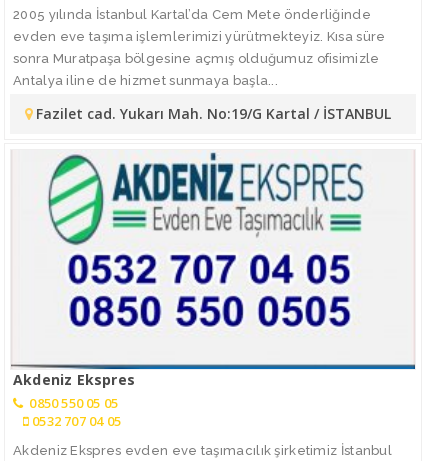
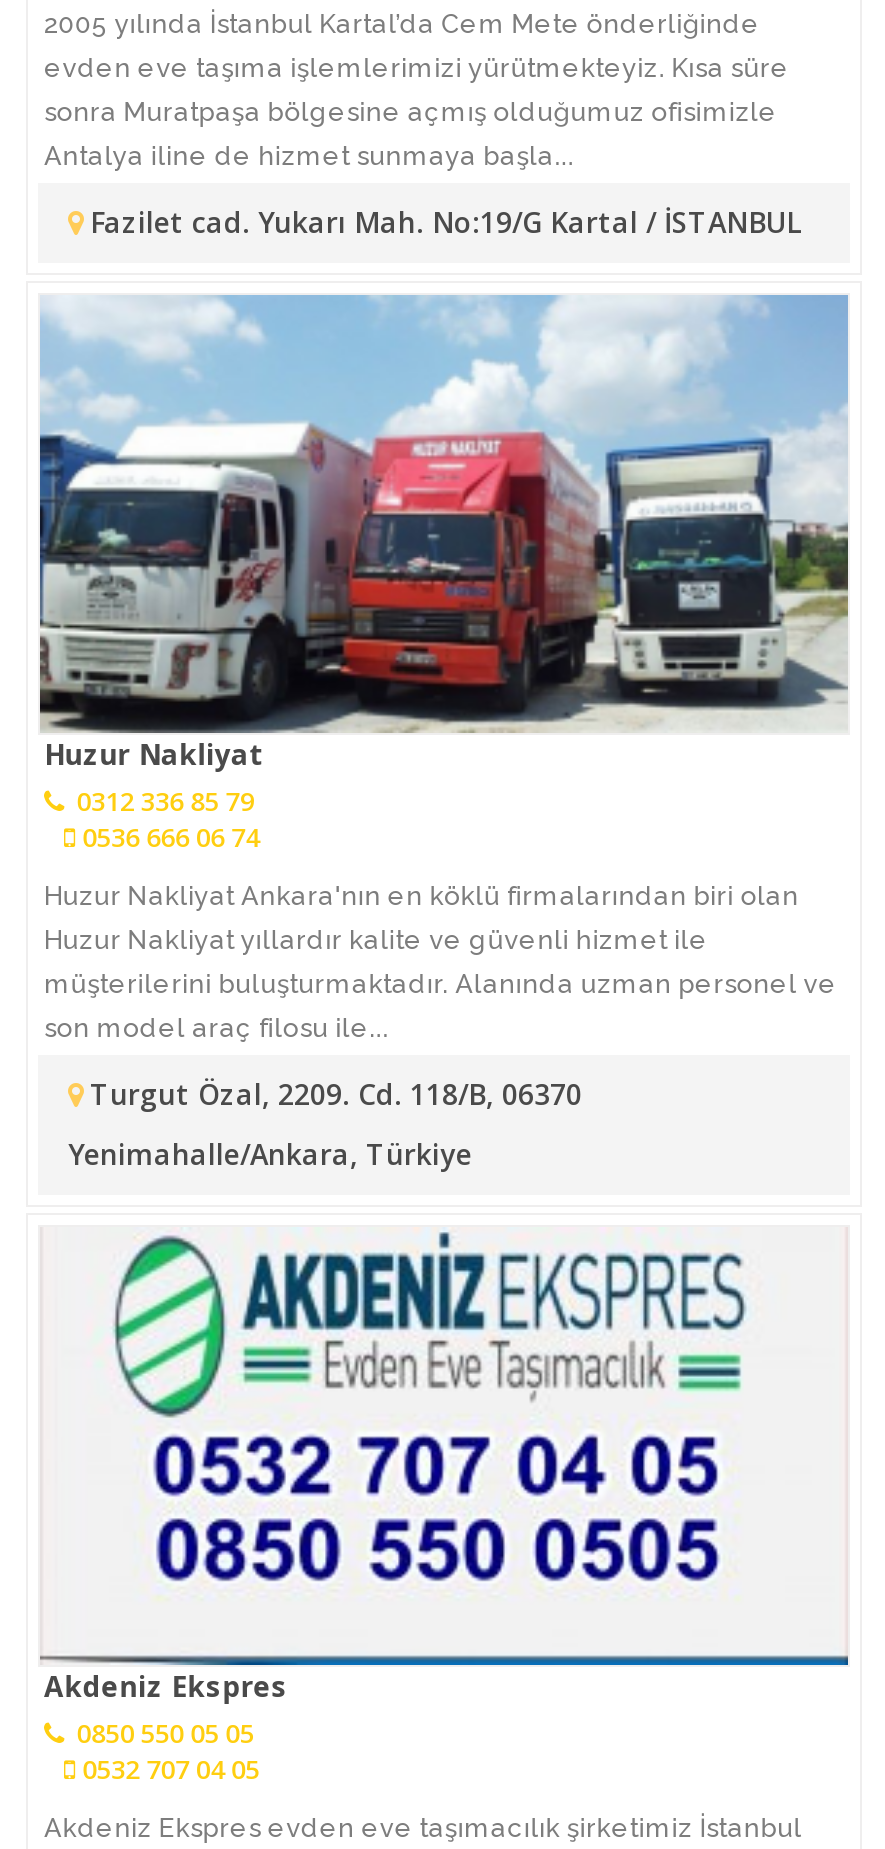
+ [image]
+ Huzur Nakliyat
+ 0312 336 85 79
+ 0536 666 06 74
+ Huzur Nakliyat Ankara'nın en köklü firmalarından biri olan
+ Huzur Nakliyat yıllardır kalite ve güvenli hizmet ile
+ müşterilerini buluşturmaktadır. Alanında uzman personel ve
+ son model araç filosu ile...
+ Turgut Özal, 2209. Cd. 118/B, 06370
+ Yenimahalle/Ankara, Türkiye
